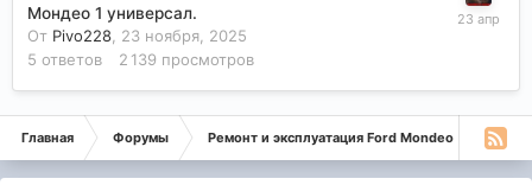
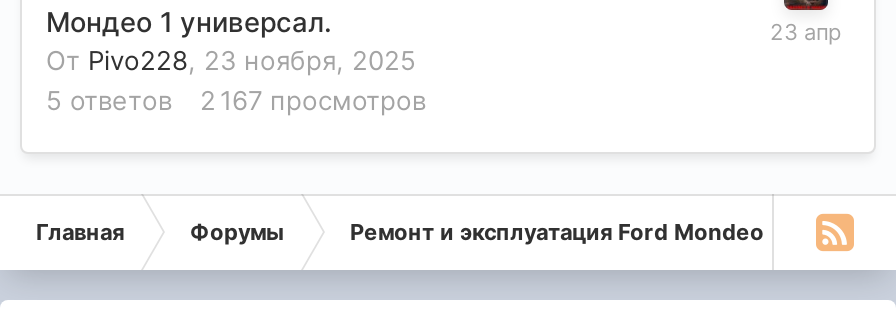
- 5 ответов 2 139 просмотров
+ 5 ответов 2 167 просмотров
